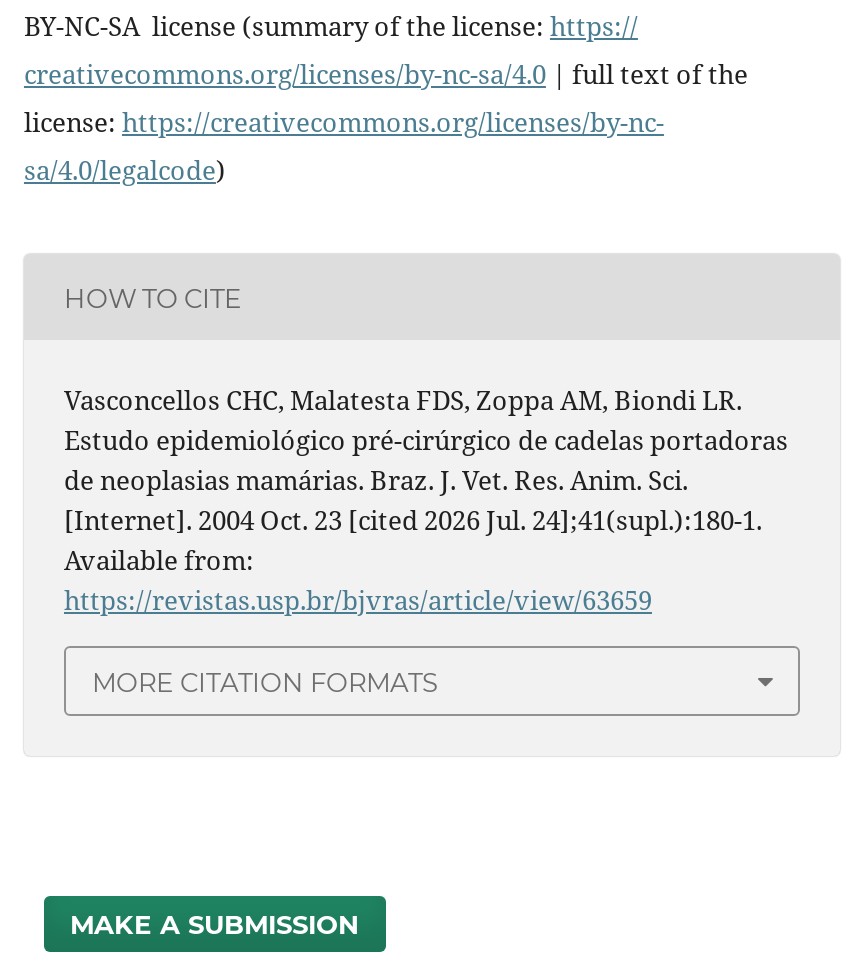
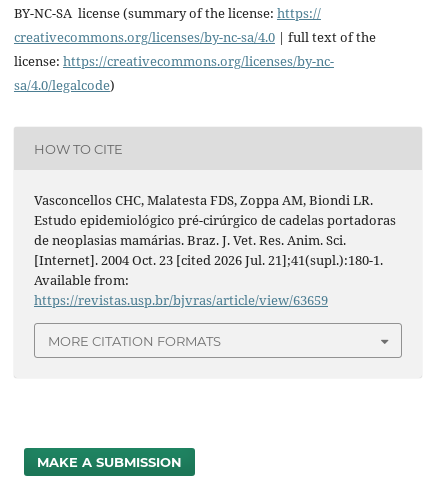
- [Internet]. 2004 Oct. 23 [cited 2026 Jul. 24];41(supl.):180-1.
+ [Internet]. 2004 Oct. 23 [cited 2026 Jul. 21];41(supl.):180-1.
